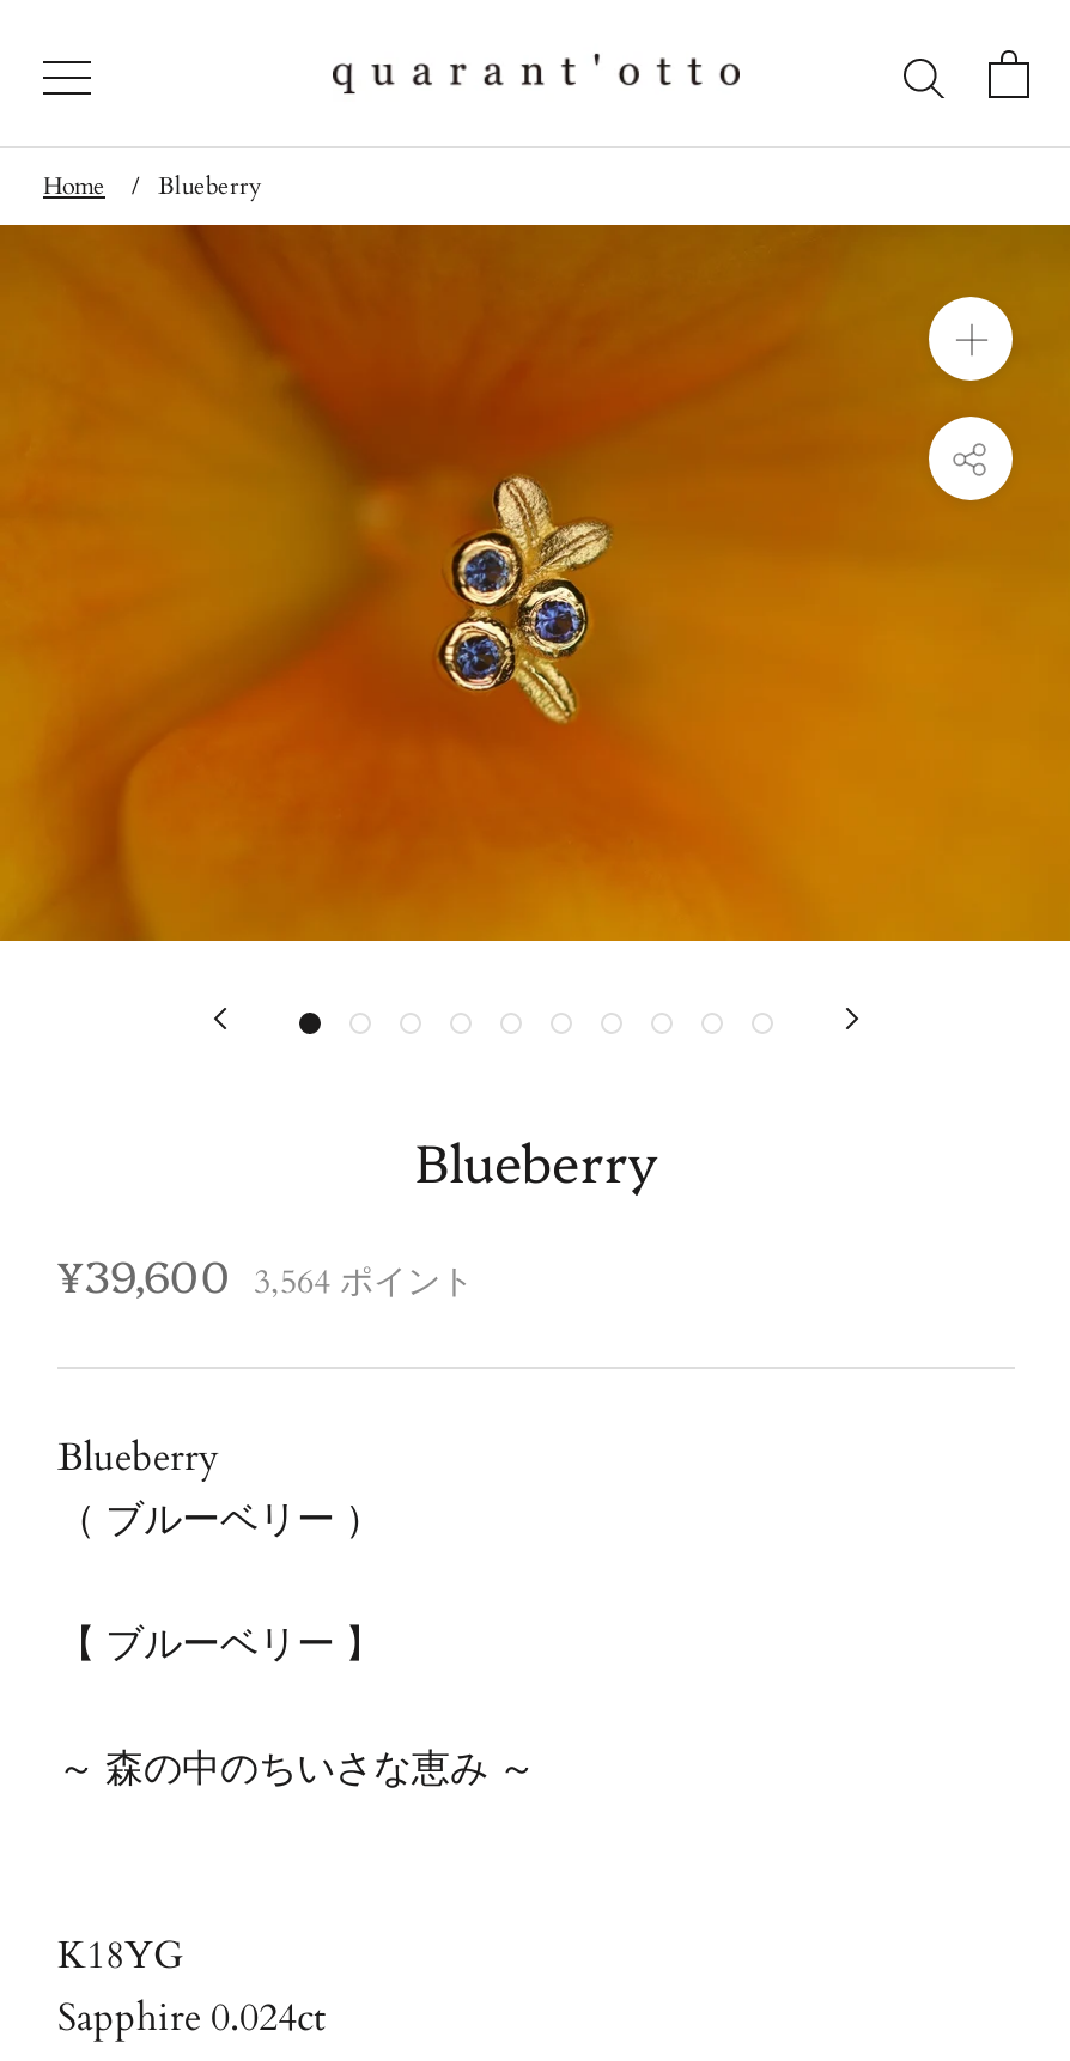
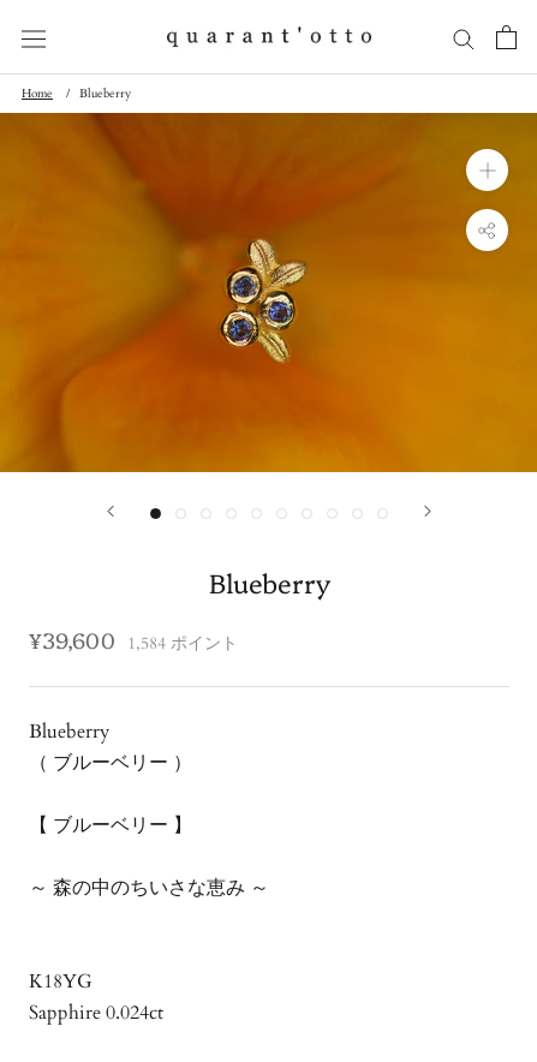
- ¥39,600 3,564 ポイント
+ ¥39,600 1,584 ポイント
